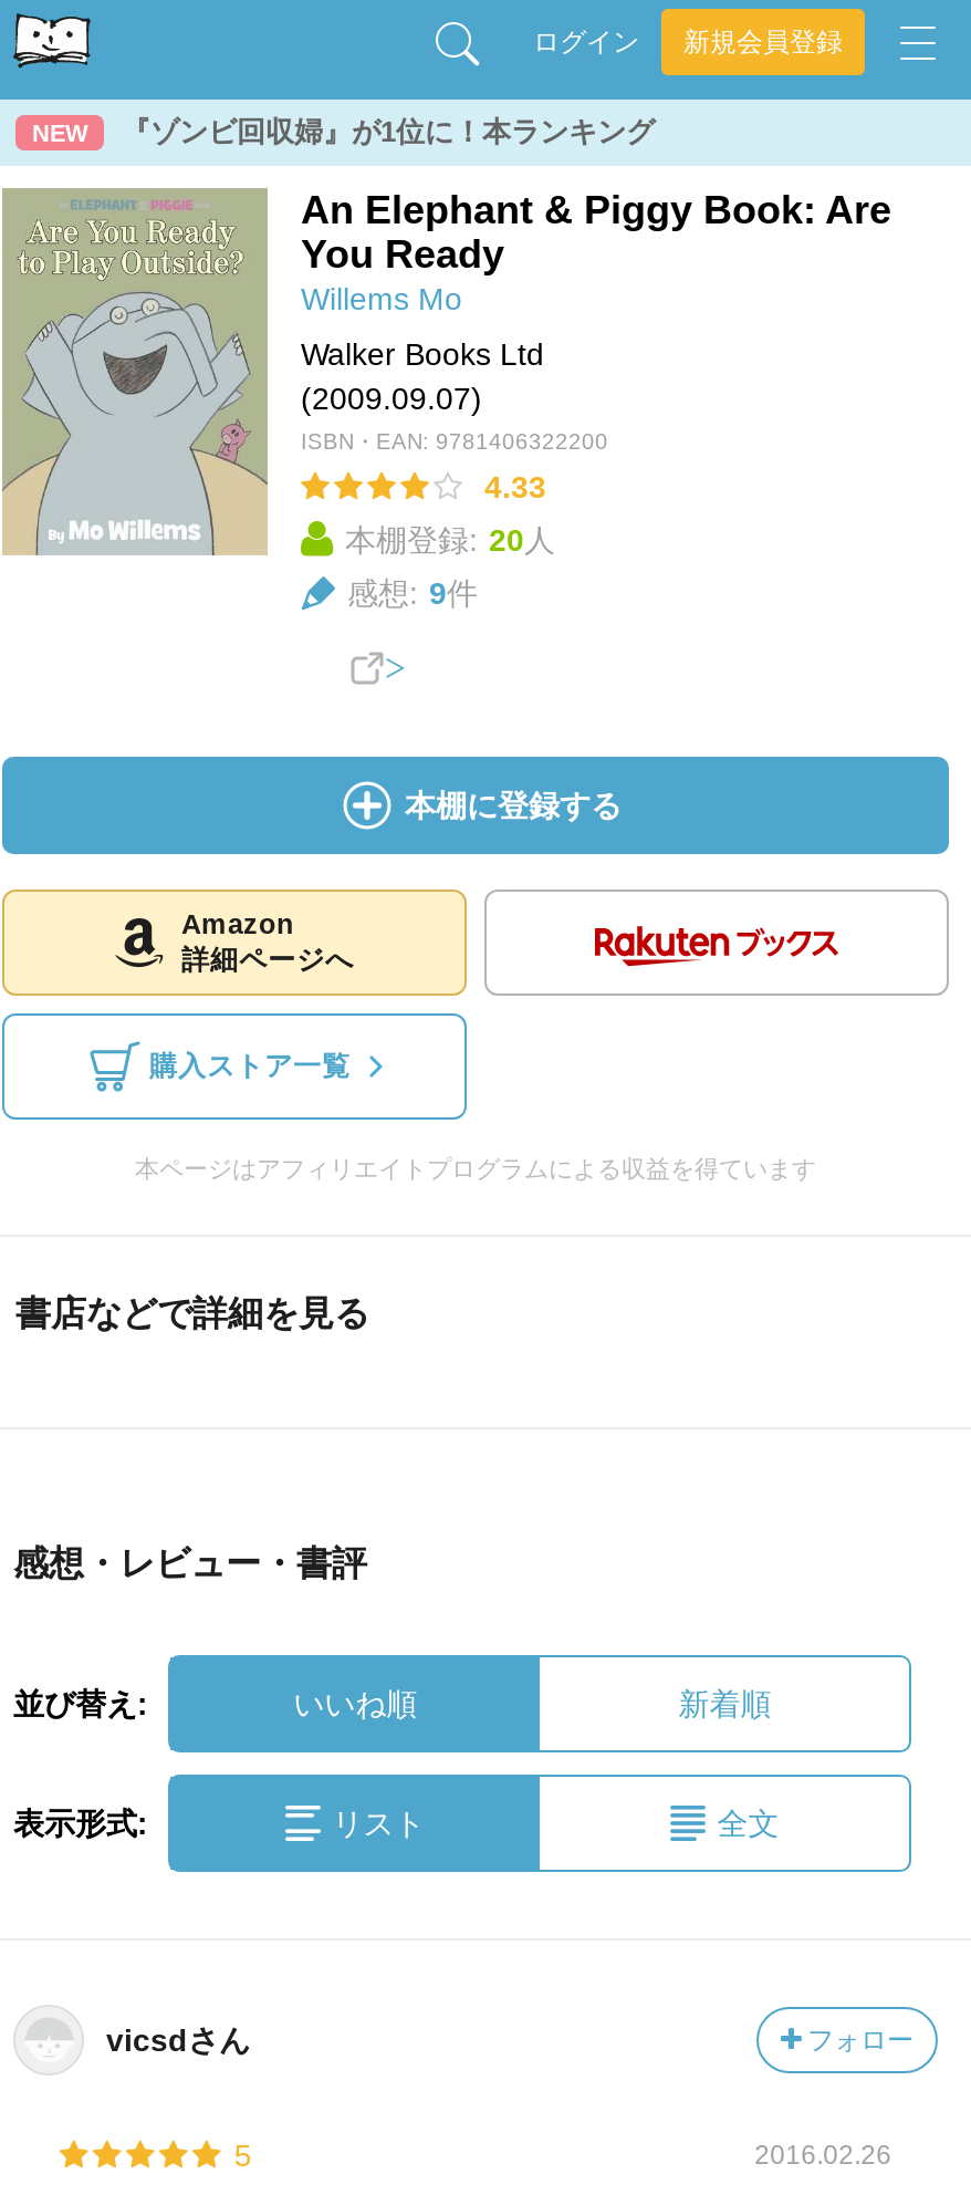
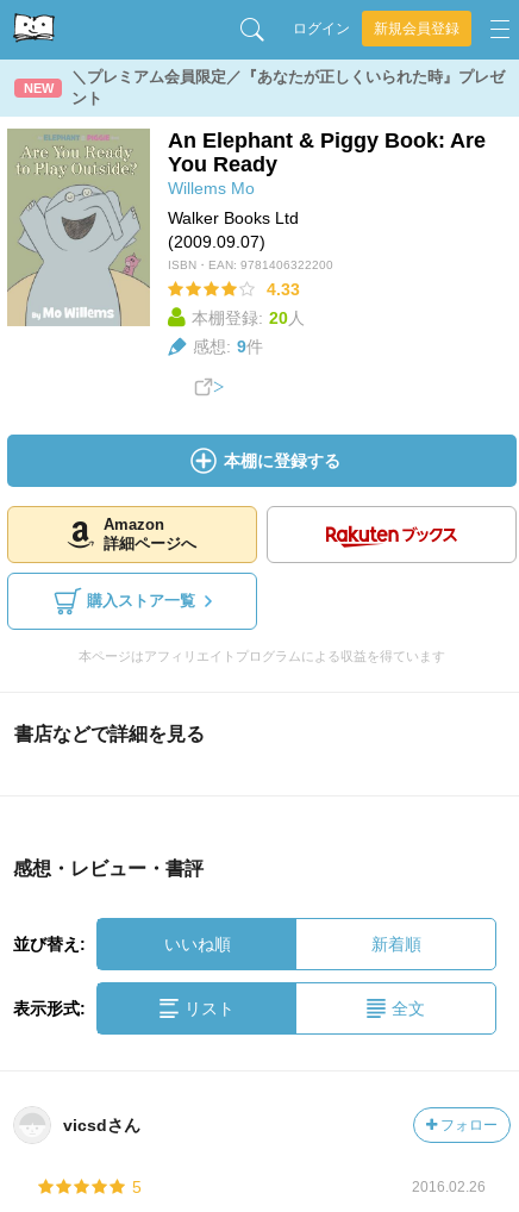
- 『ゾンビ回収婦』が1位に！本ランキング
+ ＼プレミアム会員限定／『あなたが正しくいられた時』プレゼ
+ ント
